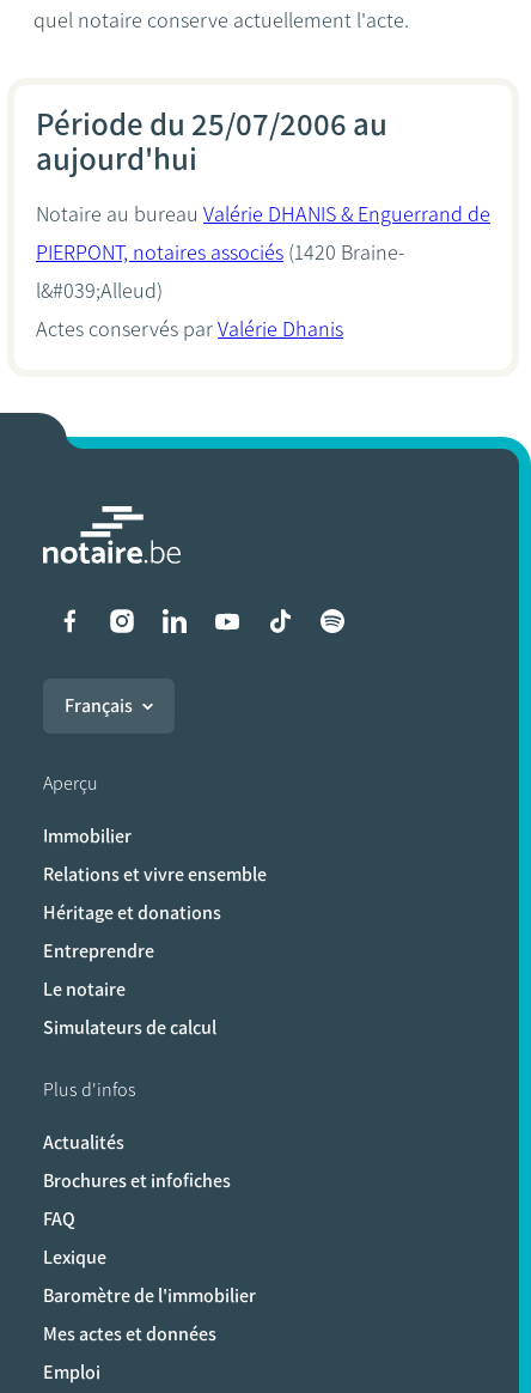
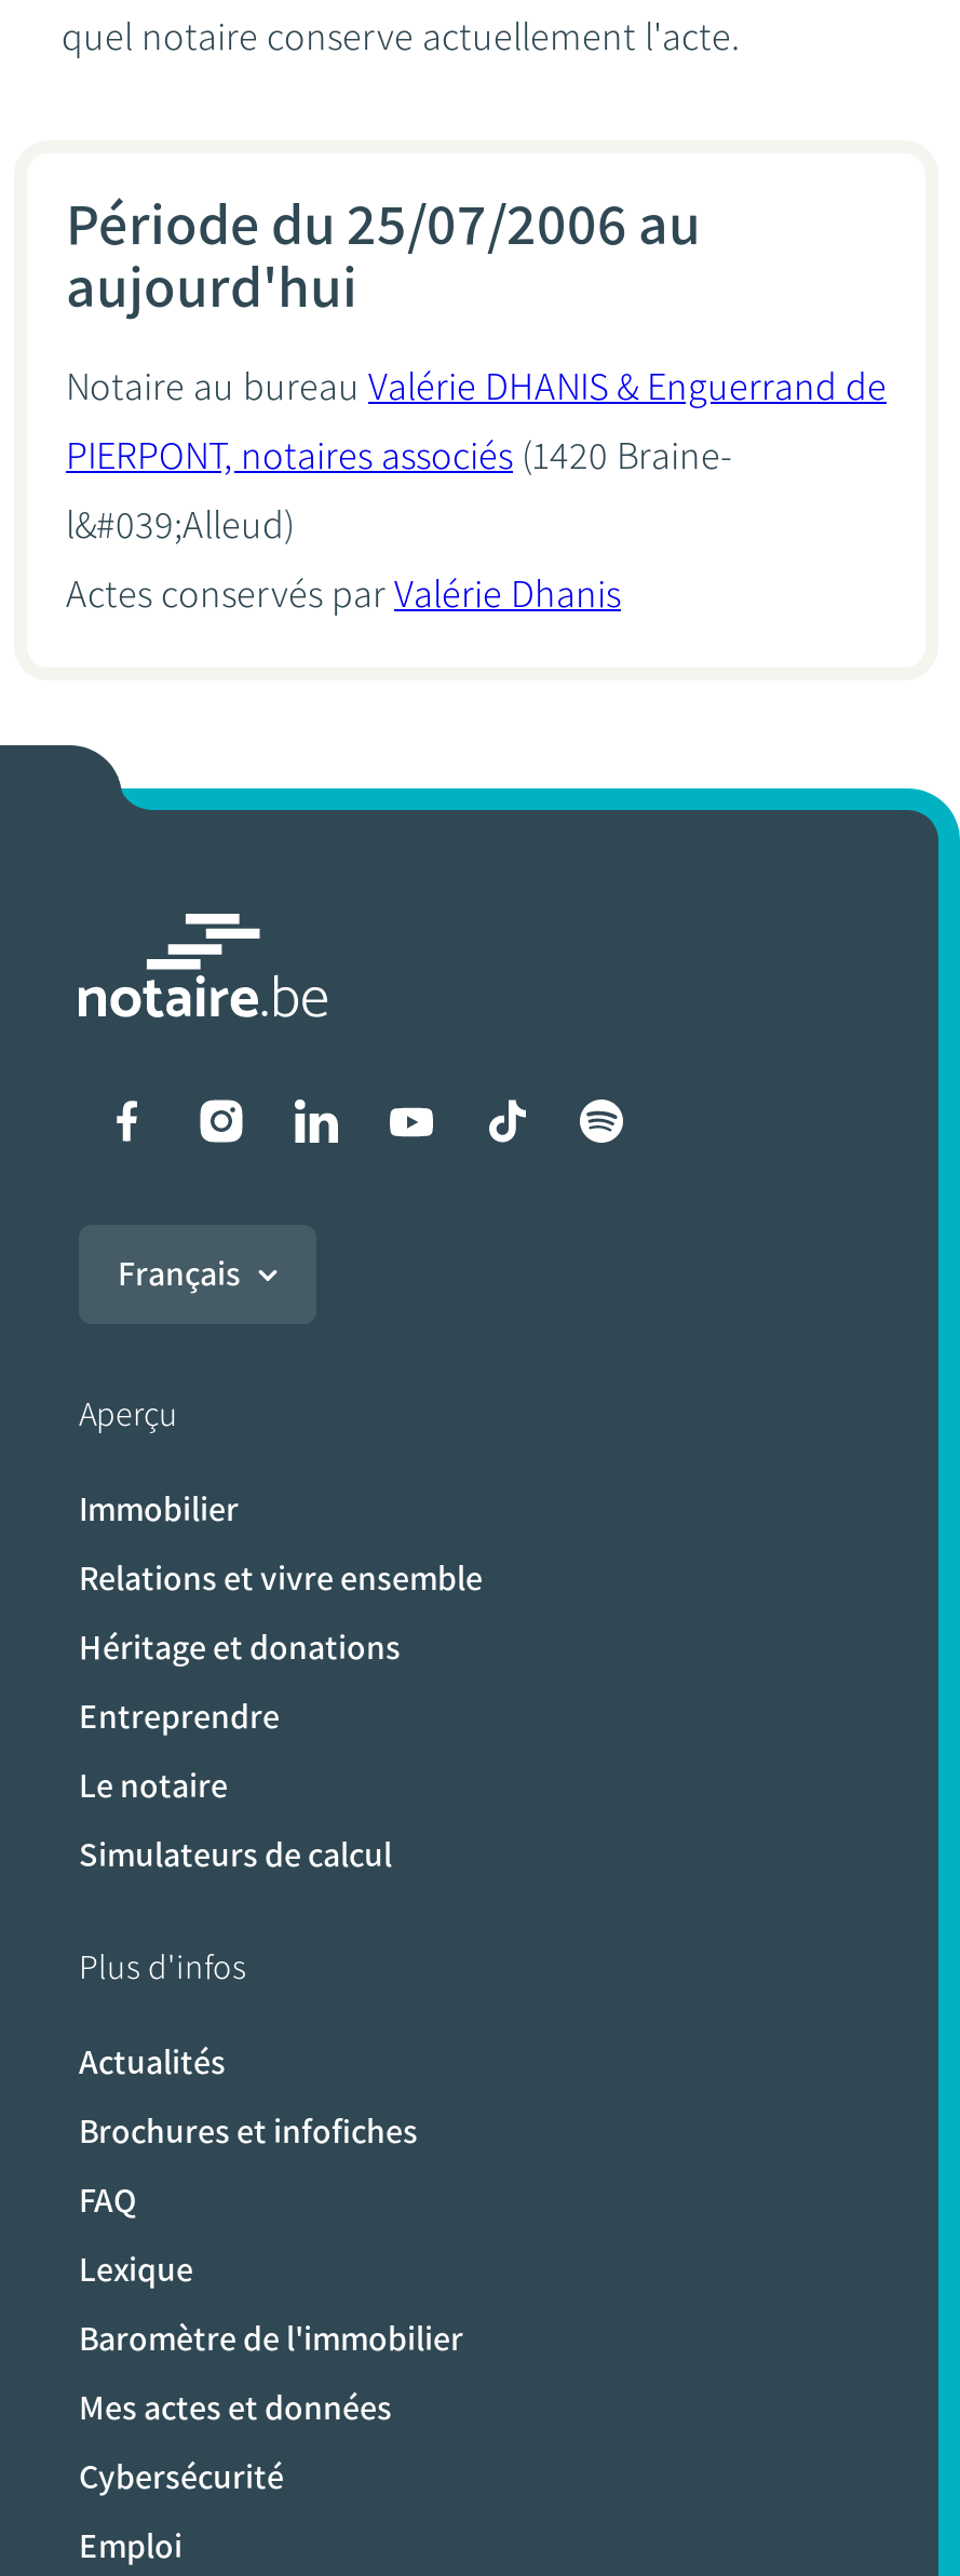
+ Cybersécurité
